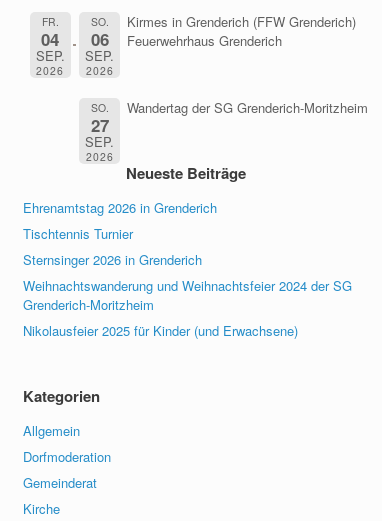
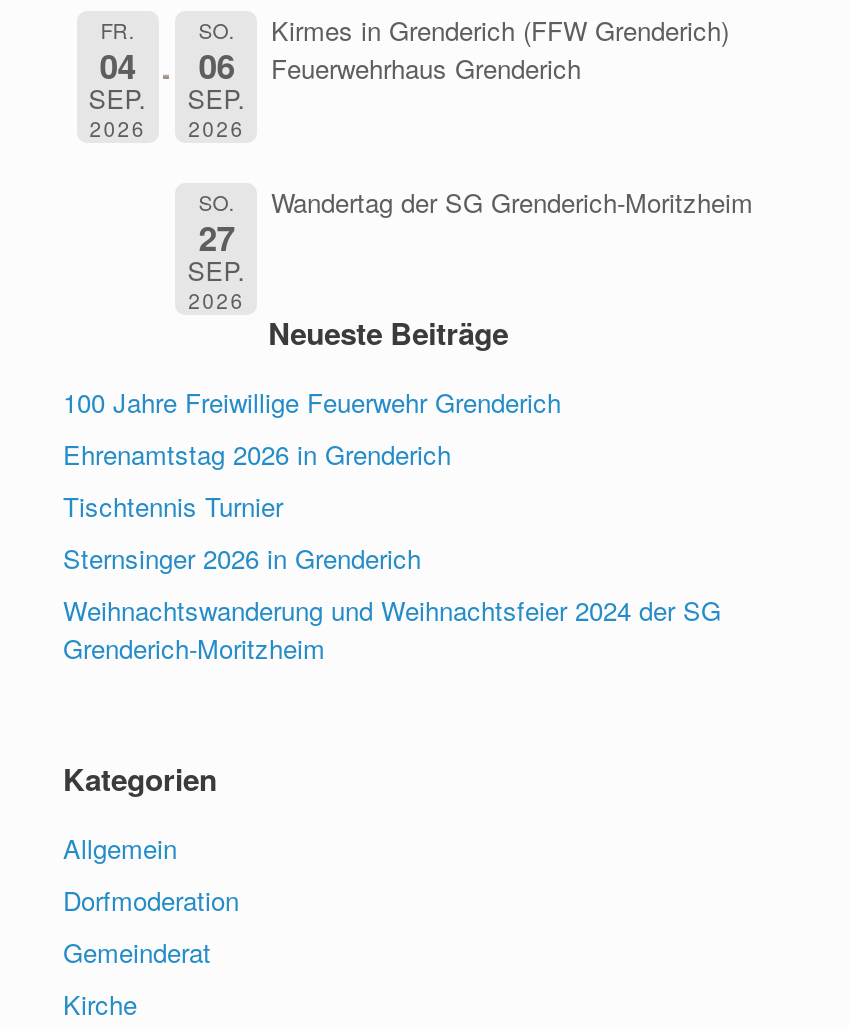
+ 100 Jahre Freiwillige Feuerwehr Grenderich

moved down: Ehrenamtstag 2026 in Grenderich | Tischtennis Turnier | Sternsinger 2026 in Grenderich | Weihnachtswanderung und Weihnachtsfeier 2024 der SG | Grenderich-Moritzheim

- Nikolausfeier 2025 für Kinder (und Erwachsene)
